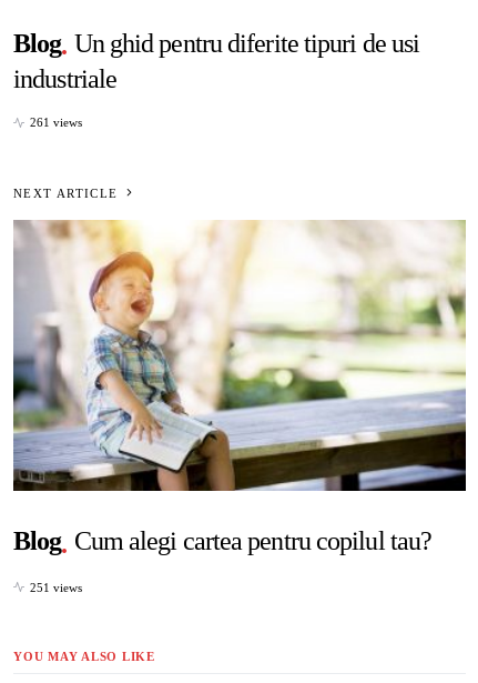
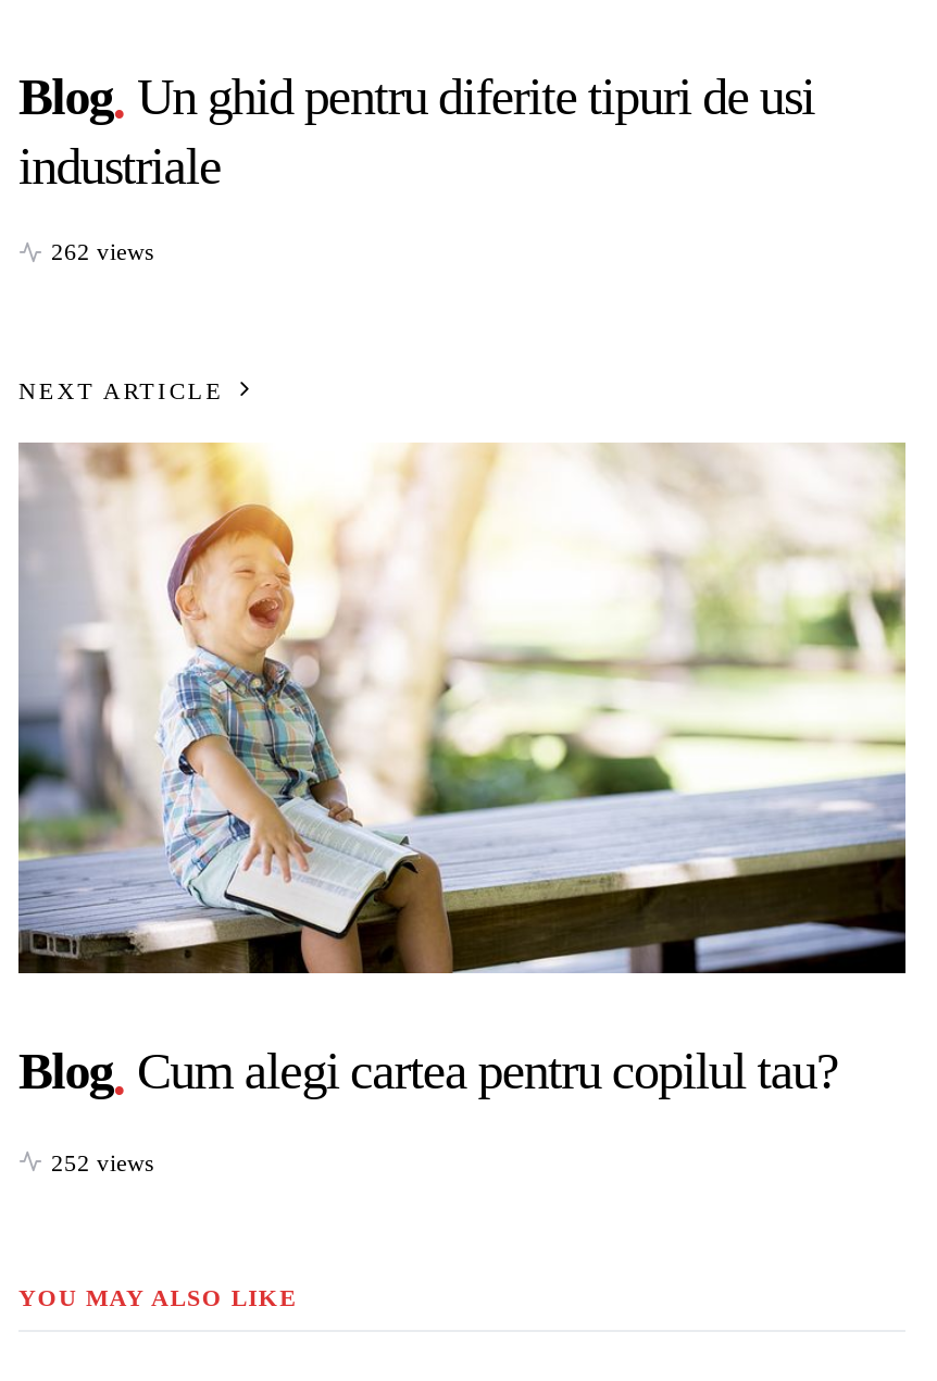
- 261 views
+ 262 views

- 251 views
+ 252 views
